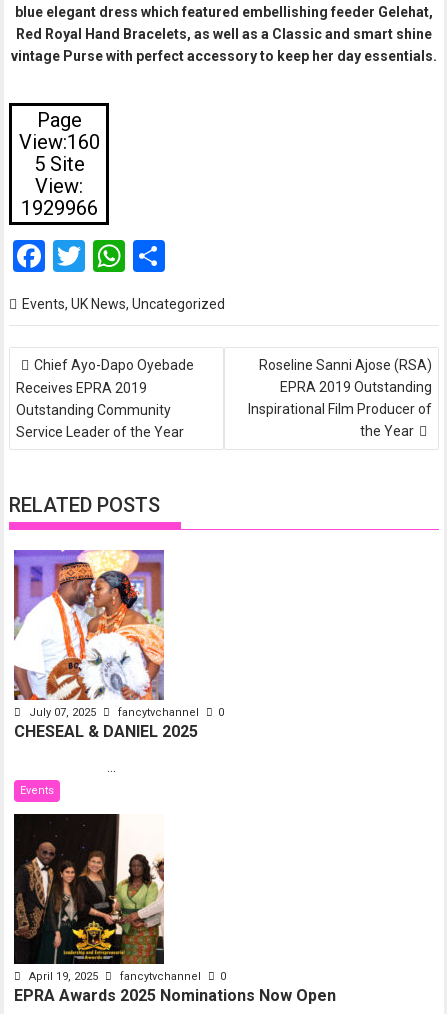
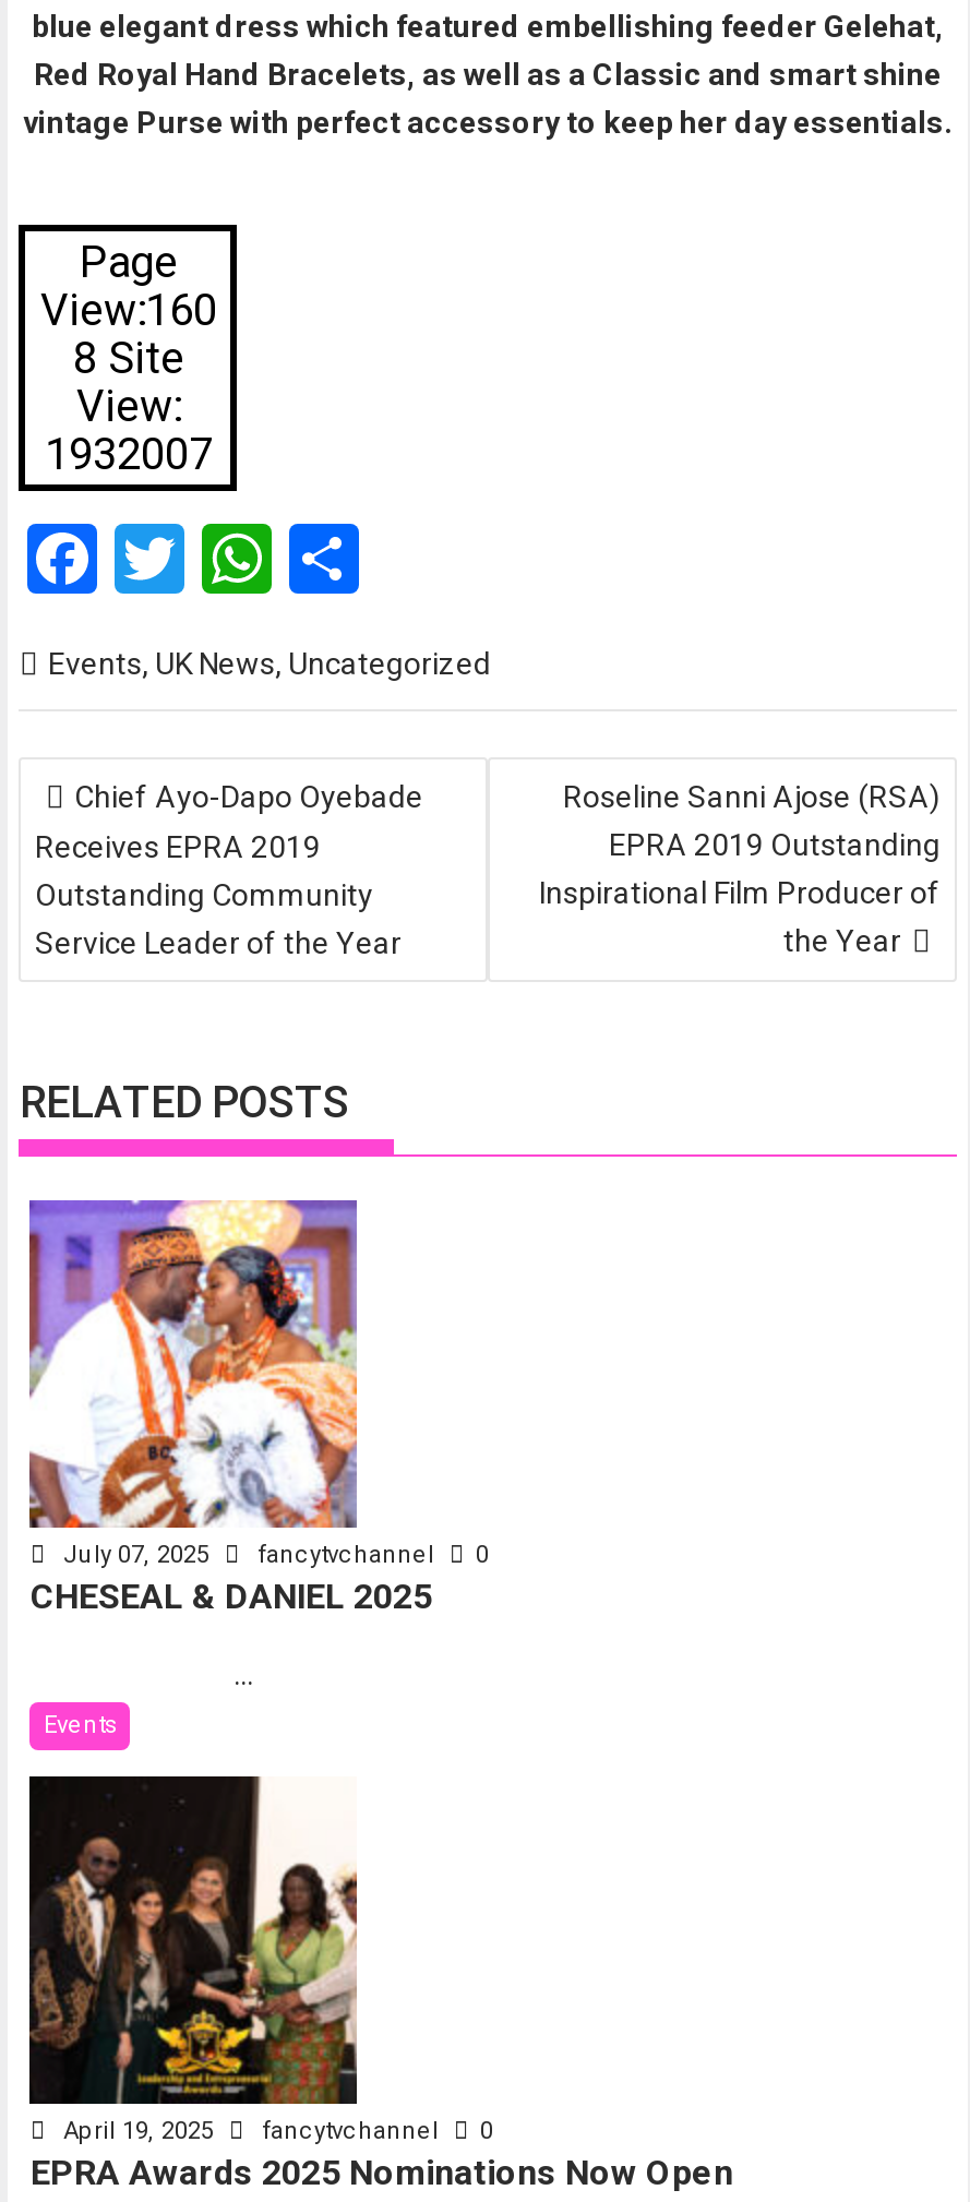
- 5 Site
+ 8 Site

- 1929966
+ 1932007
